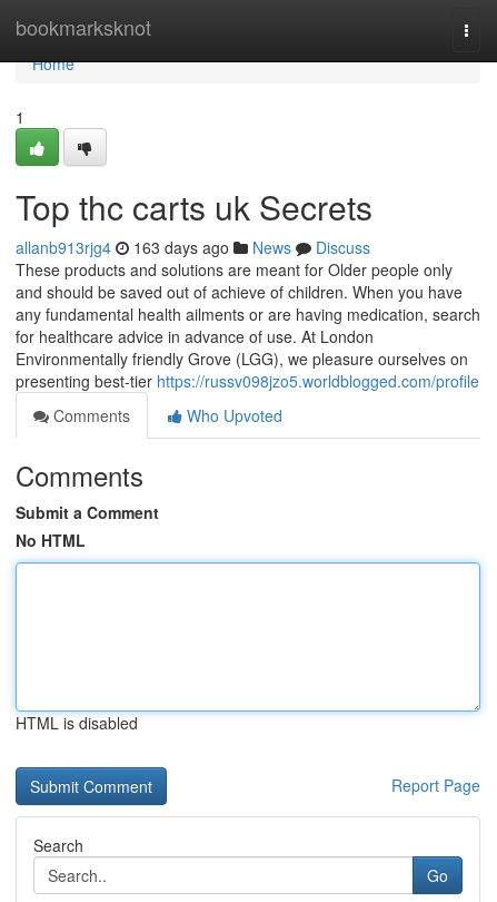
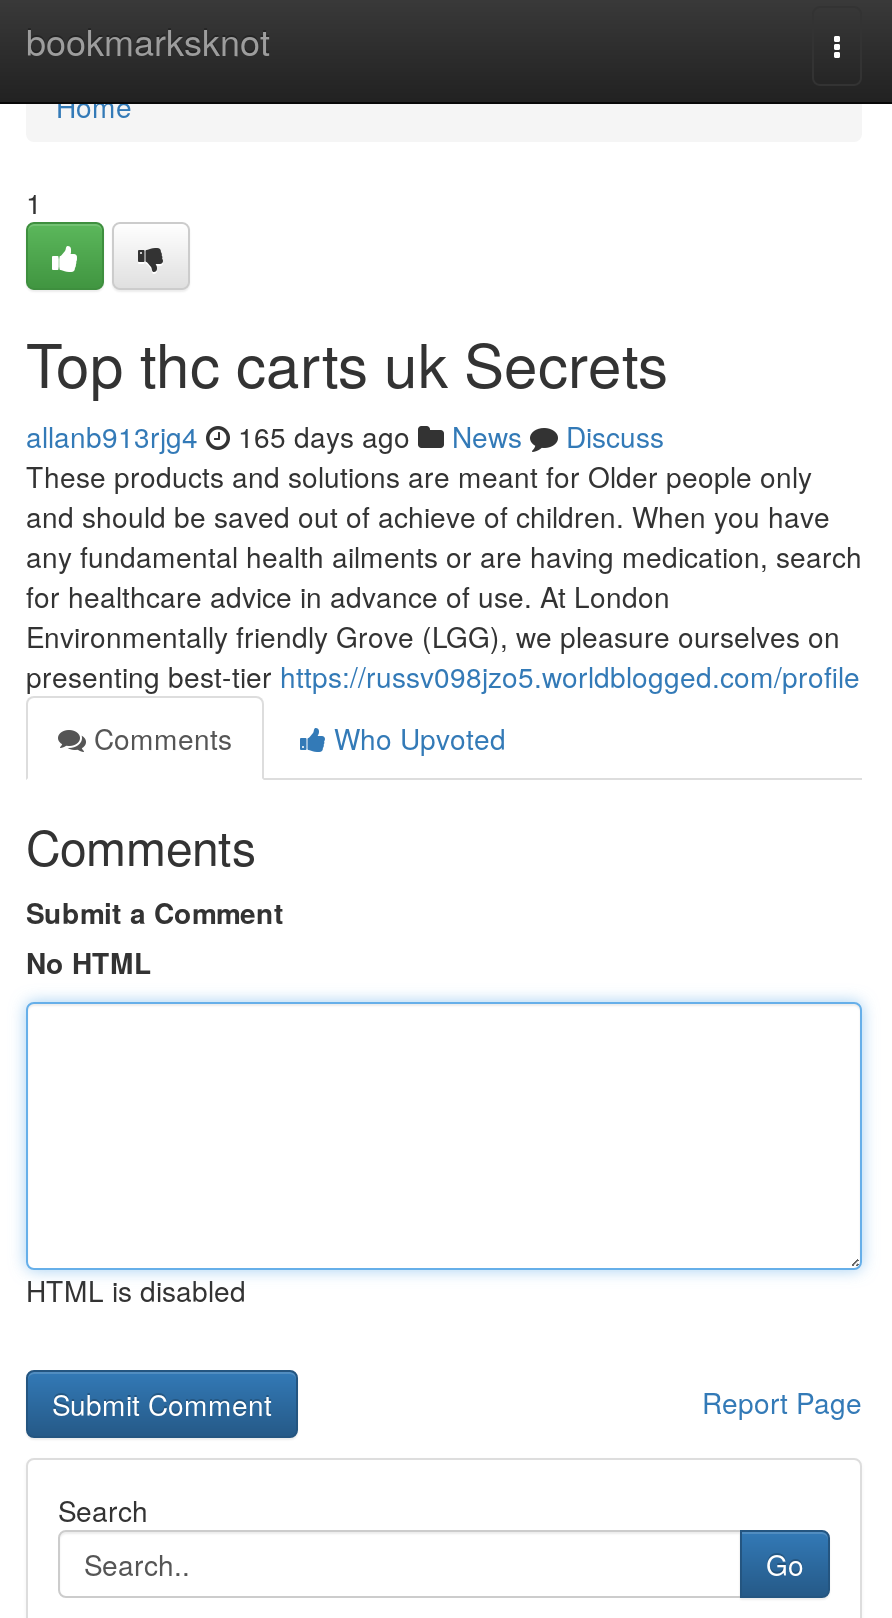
- allanb913rjg4 163 days ago News Discuss
+ allanb913rjg4 165 days ago News Discuss
